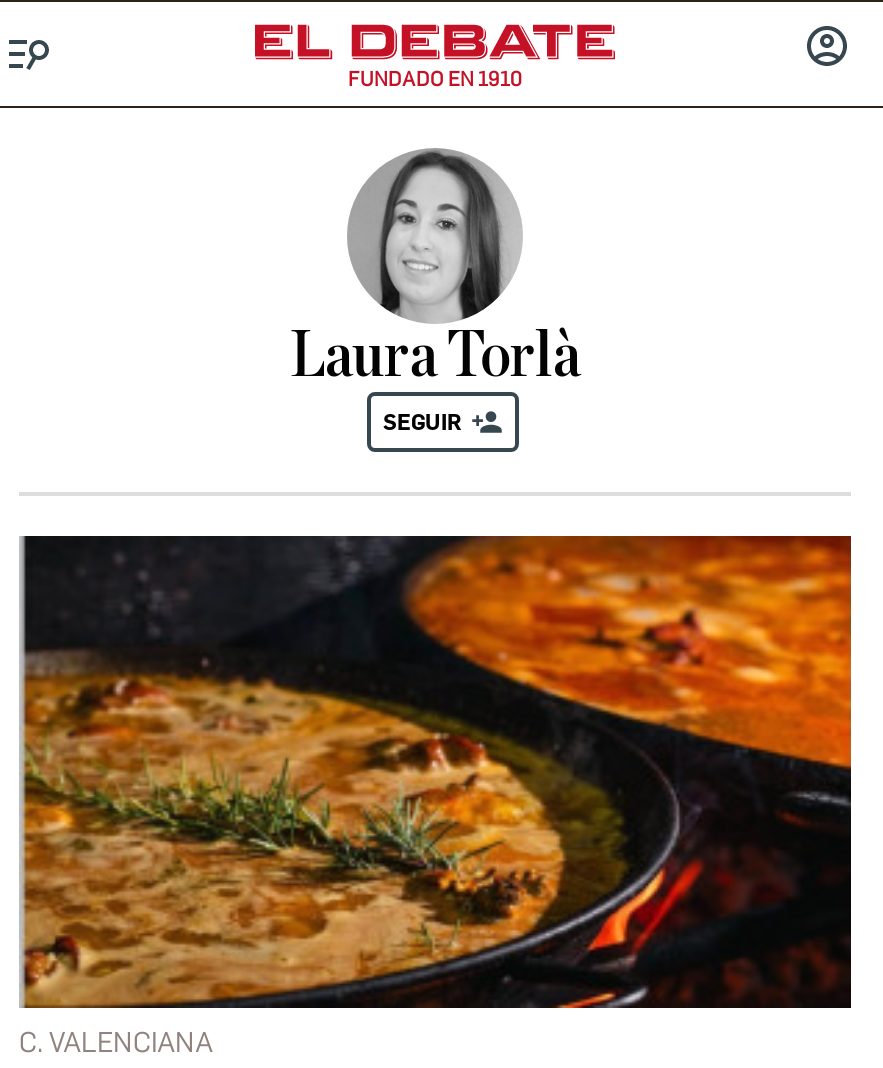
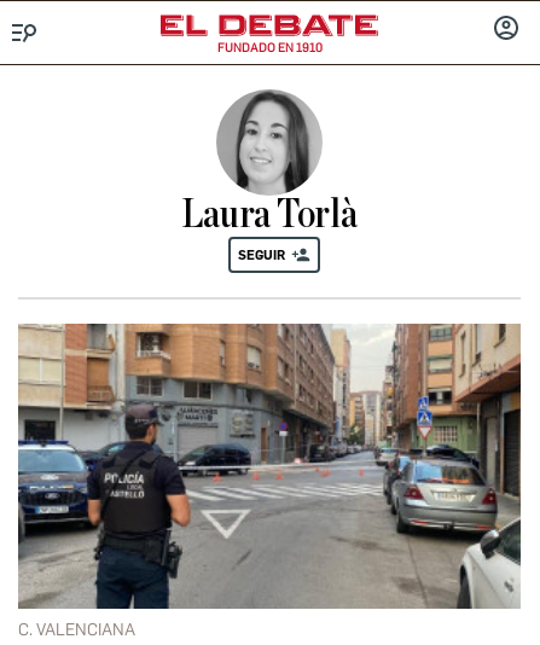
- [image]
+ [image]
